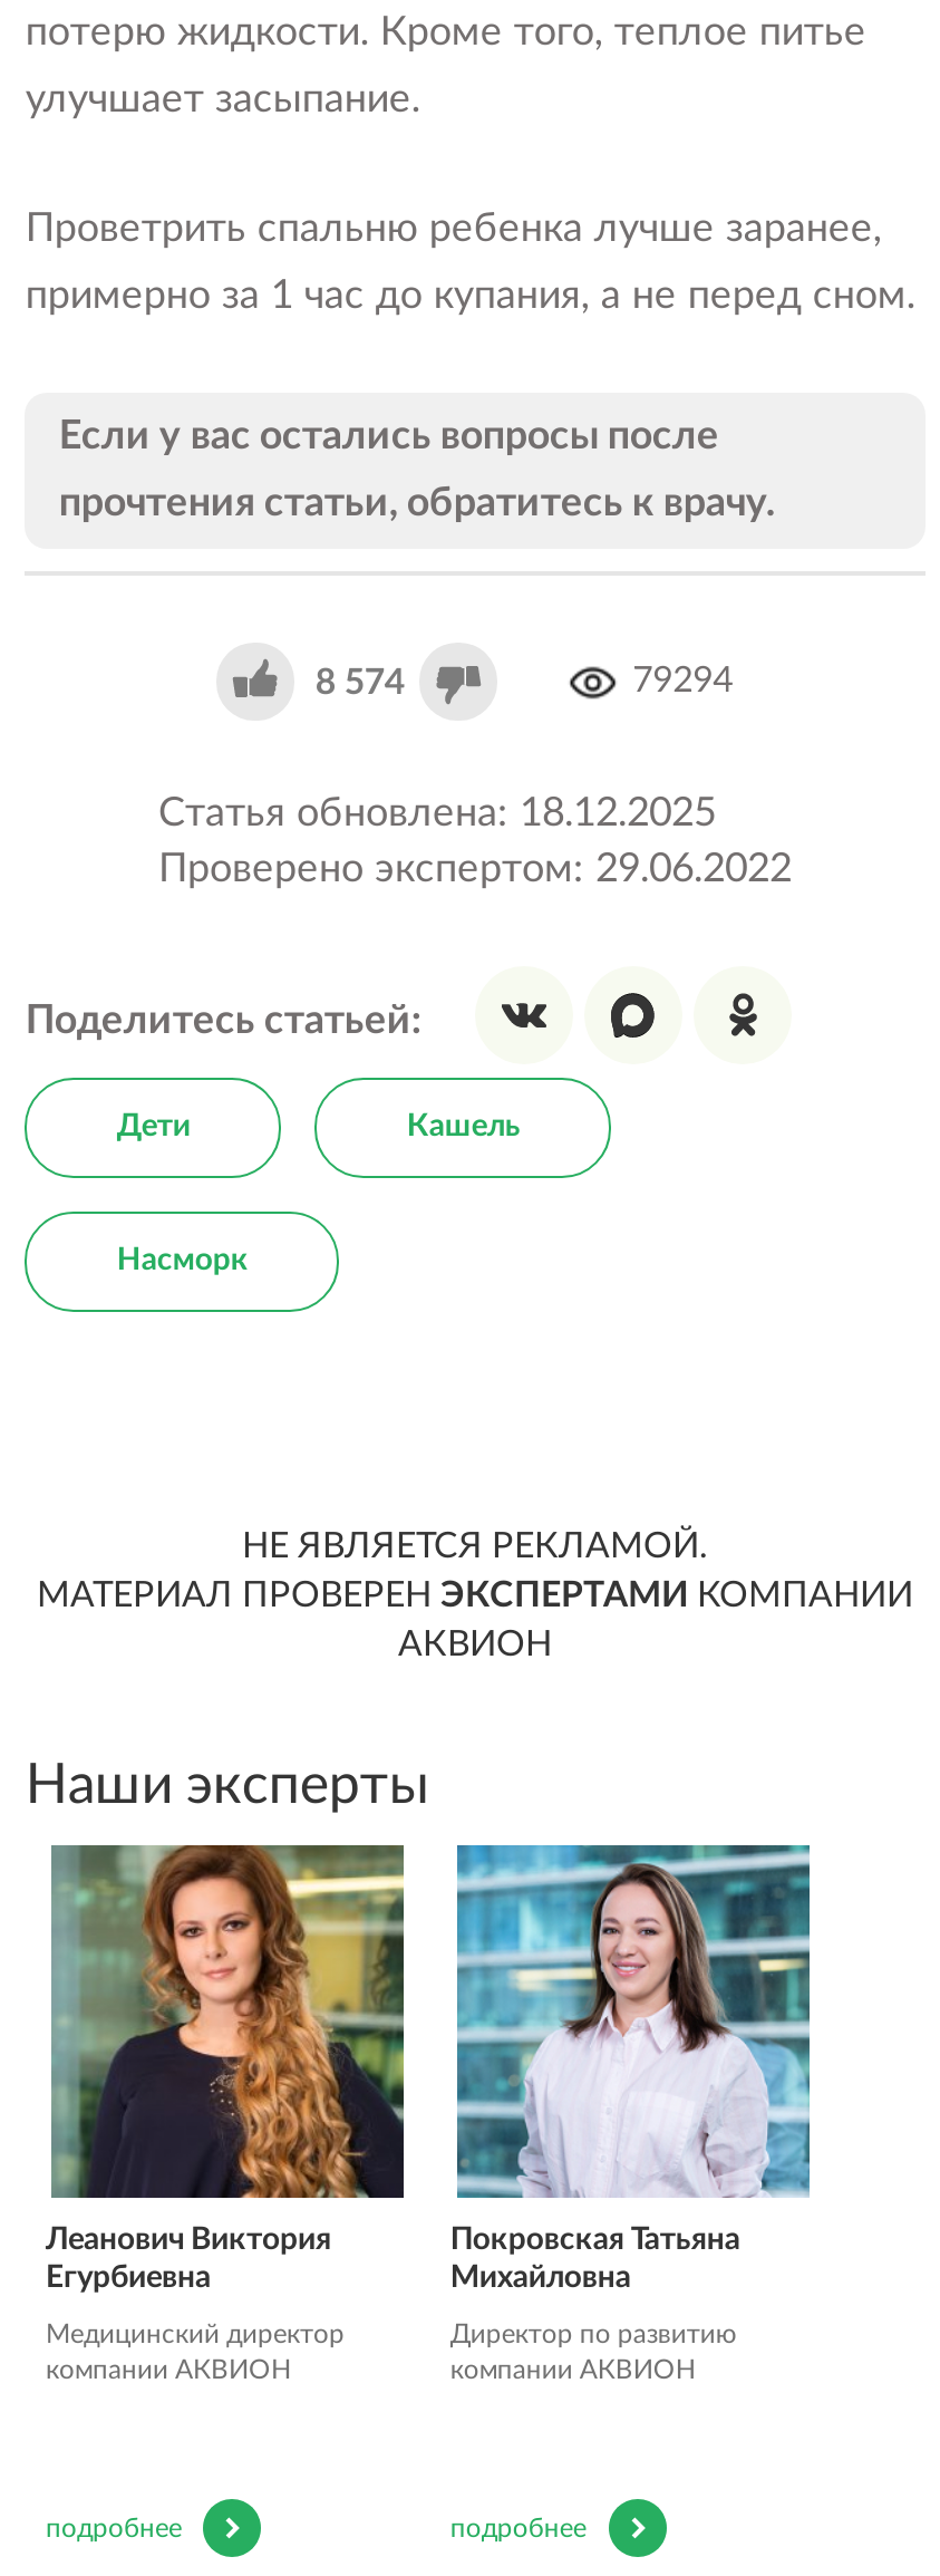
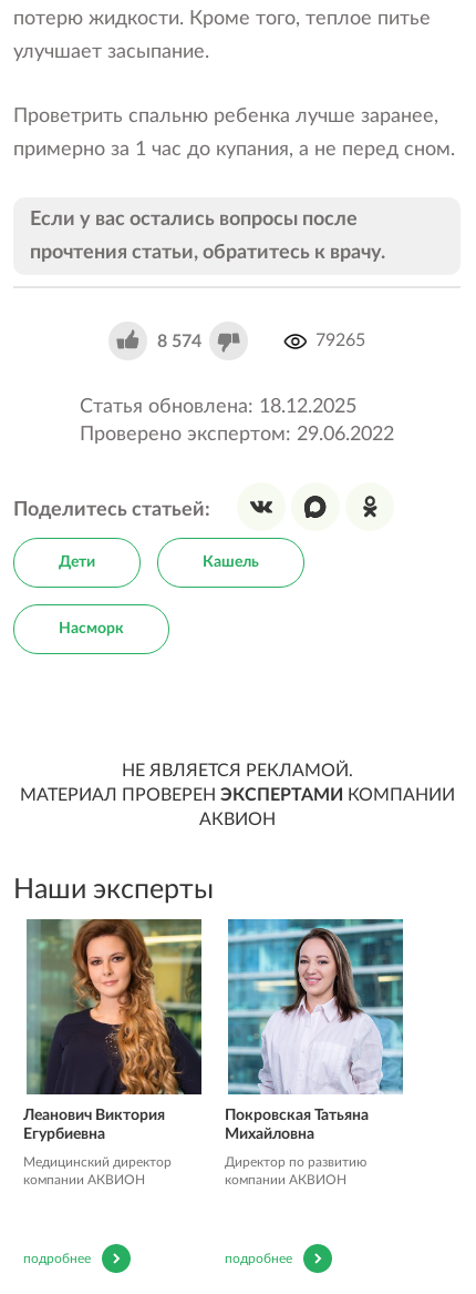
- 79294
+ 79265
